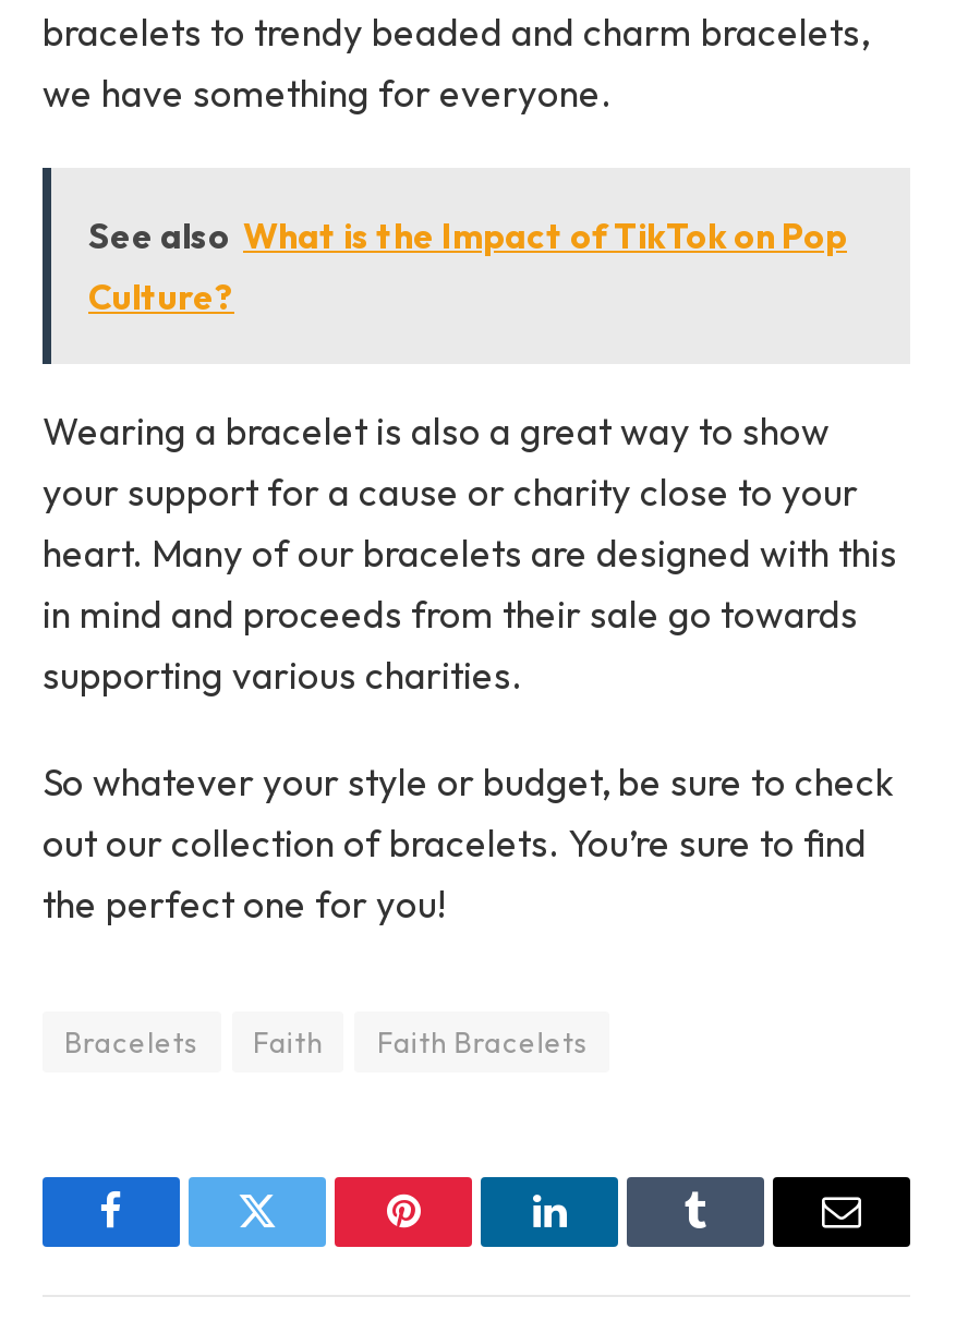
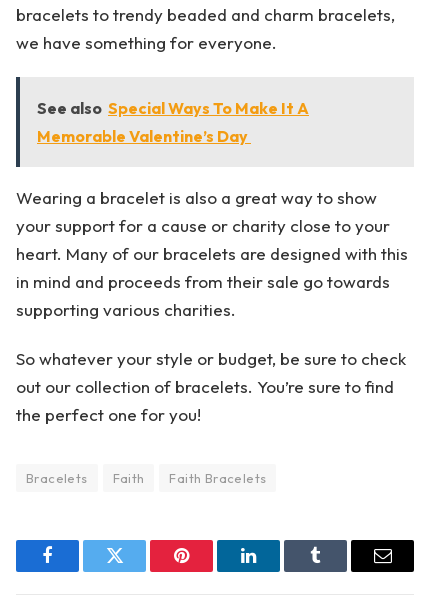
- See also What is the Impact of TikTok on Pop
- Culture?
+ See also Special Ways To Make It A
+ Memorable Valentine’s Day
